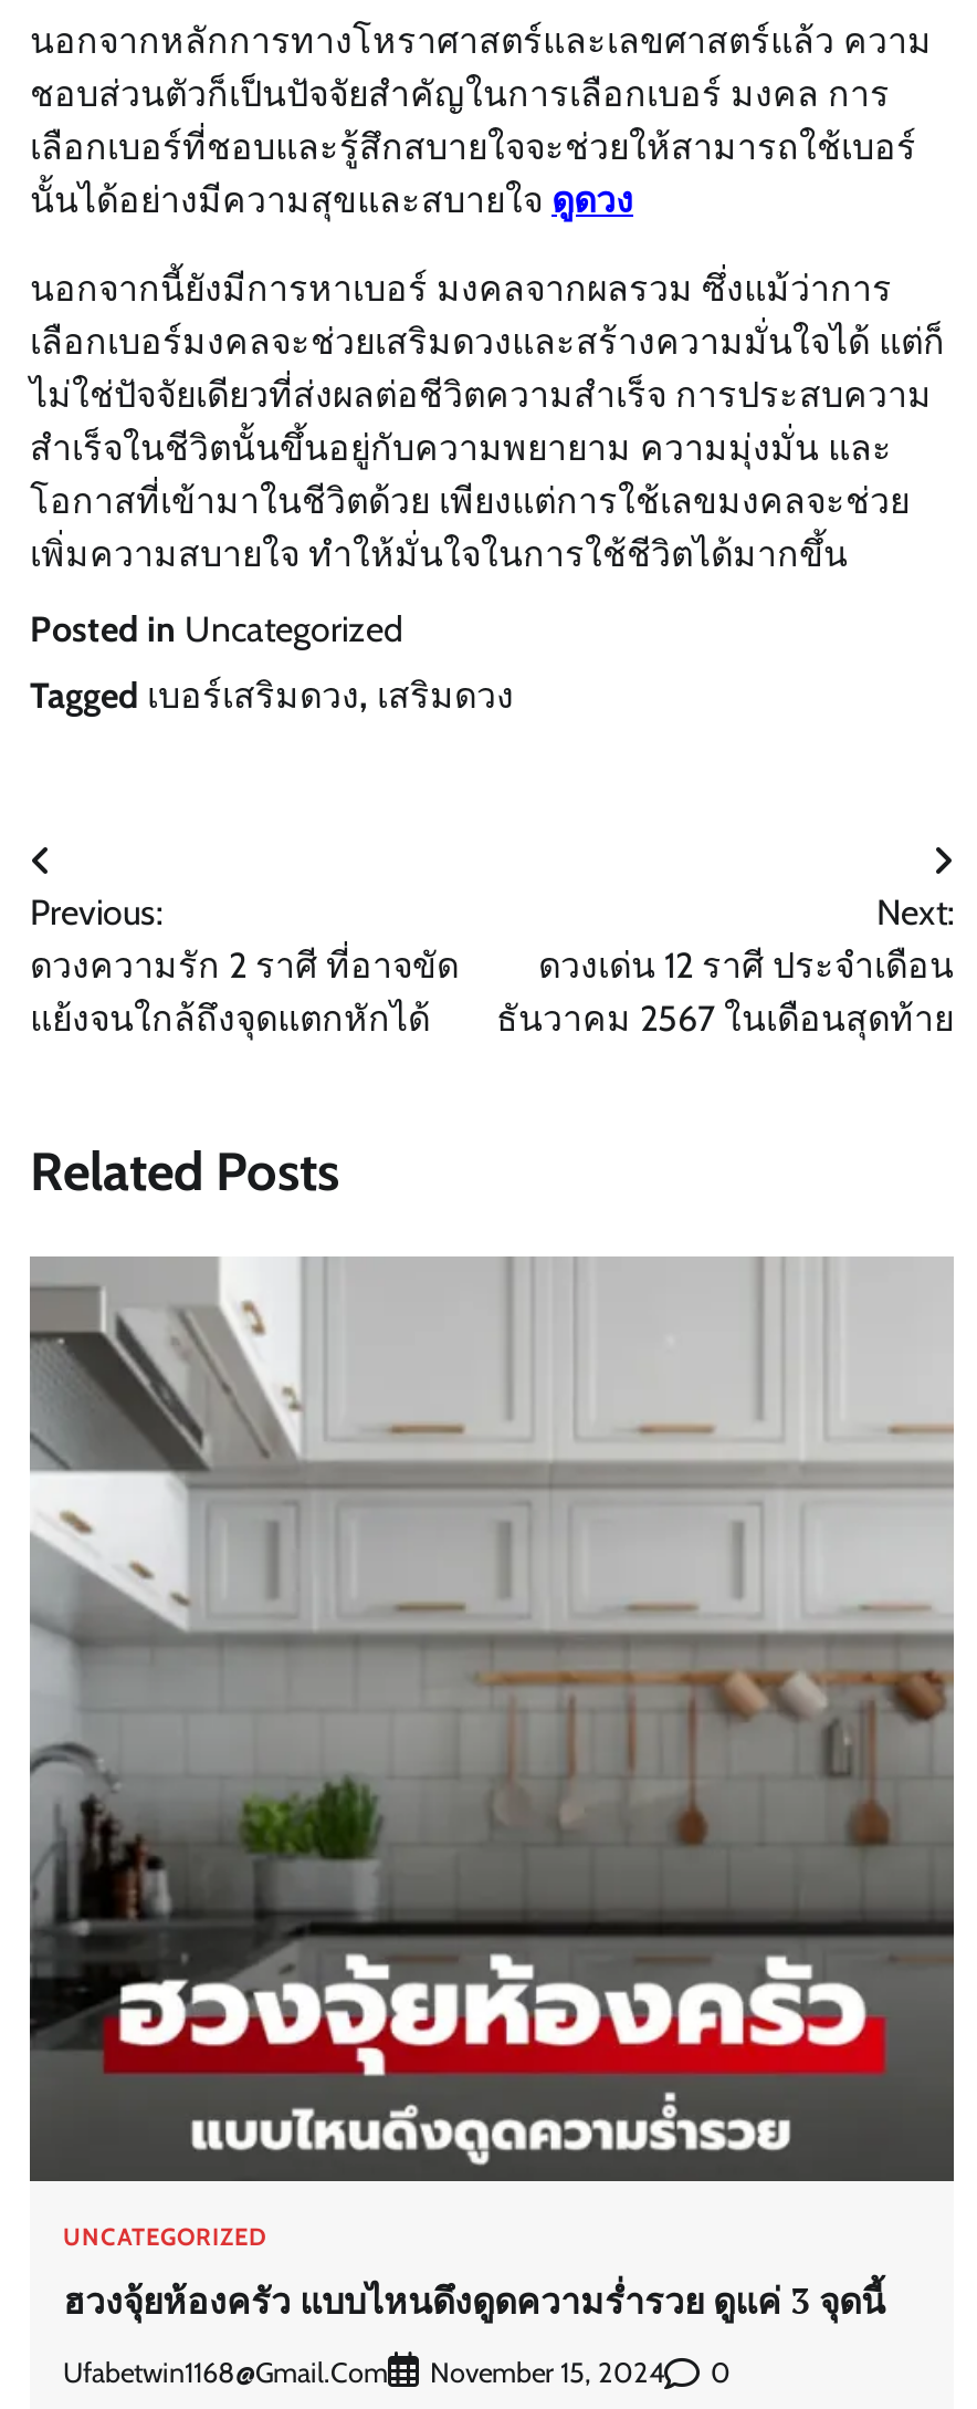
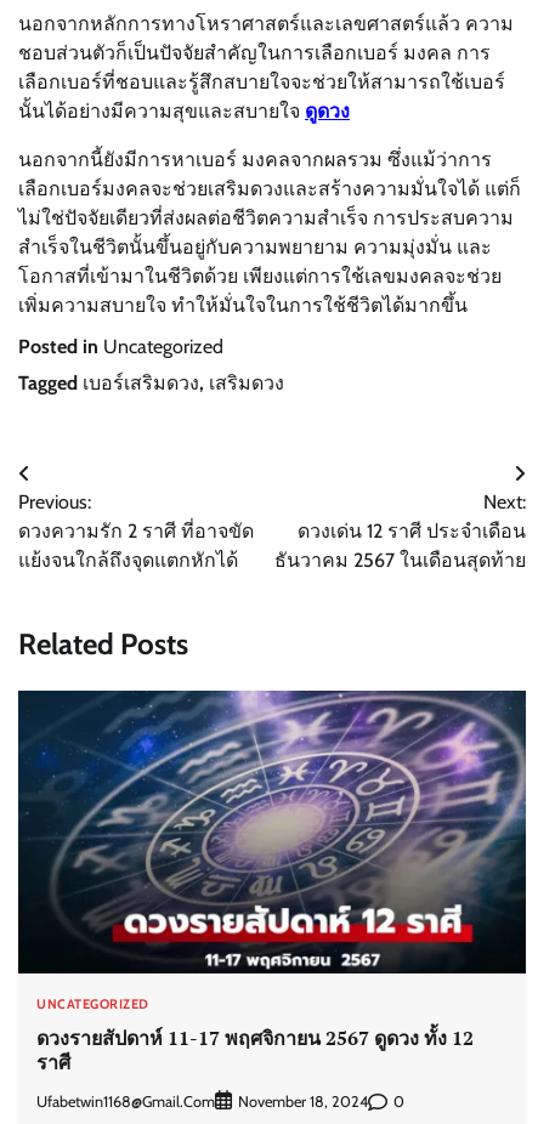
- [image]
+ [image]

moved up: UNCATEGORIZED

- ฮวงจุ้ยห้องครัว แบบไหนดึงดูดความร่ำรวย ดูแค่ 3 จุดนี้
+ ดวงรายสัปดาห์ 11-17 พฤศจิกายน 2567 ดูดวง ทั้ง 12
+ ราศี

- November 15, 2024
+ November 18, 2024
